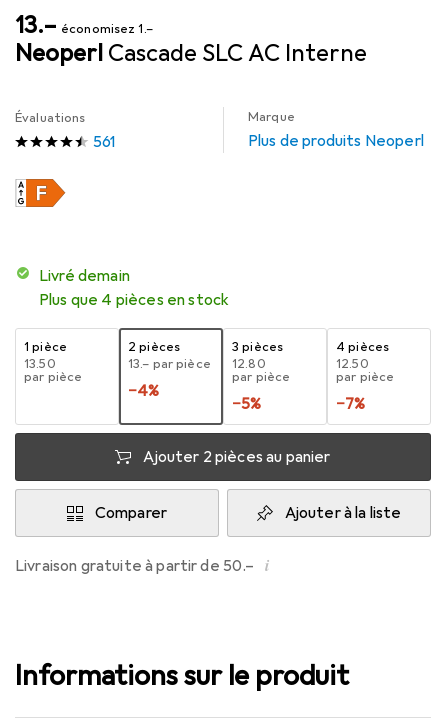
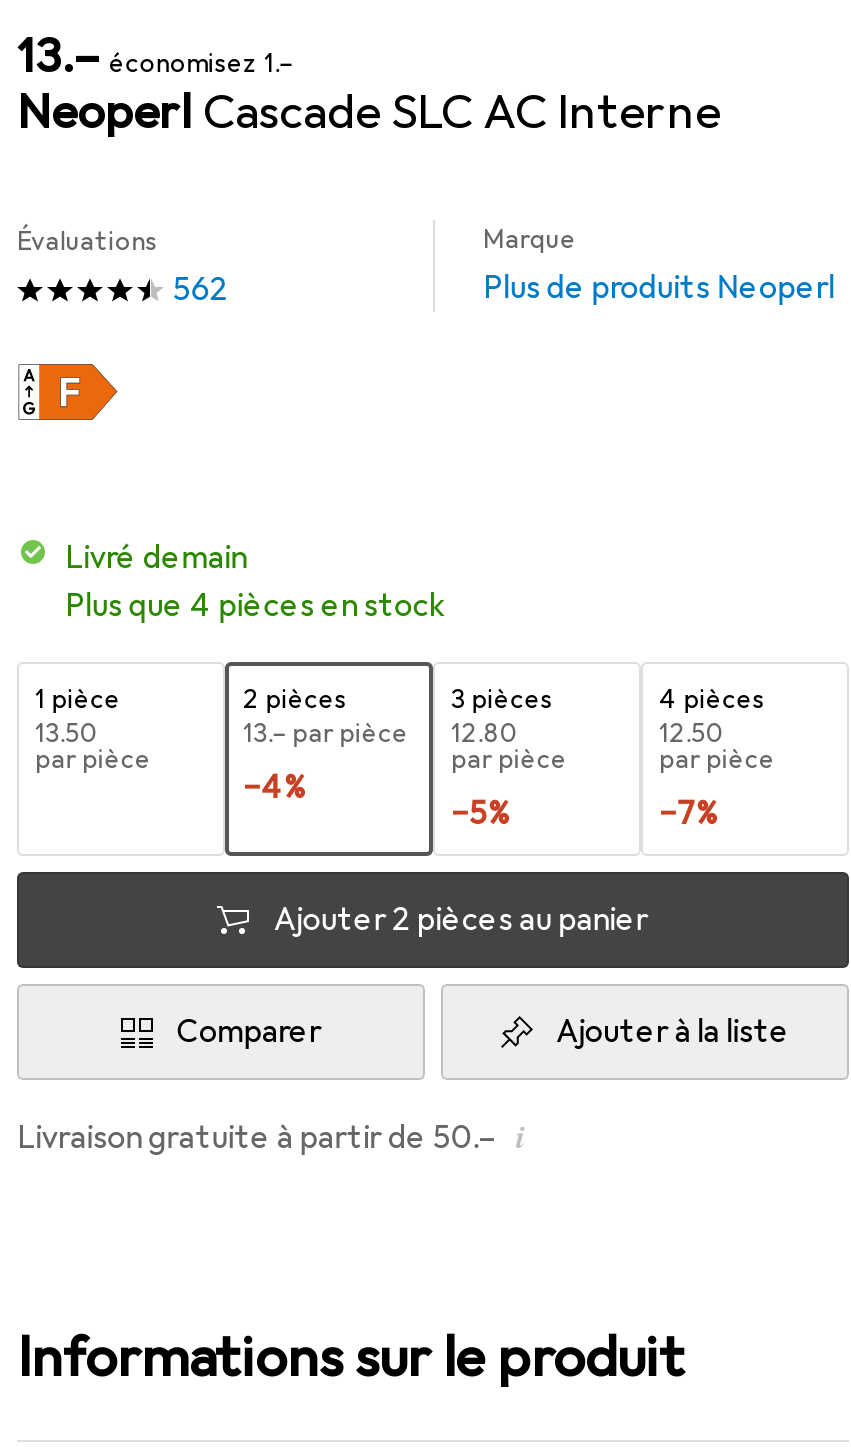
- 561
+ 562
